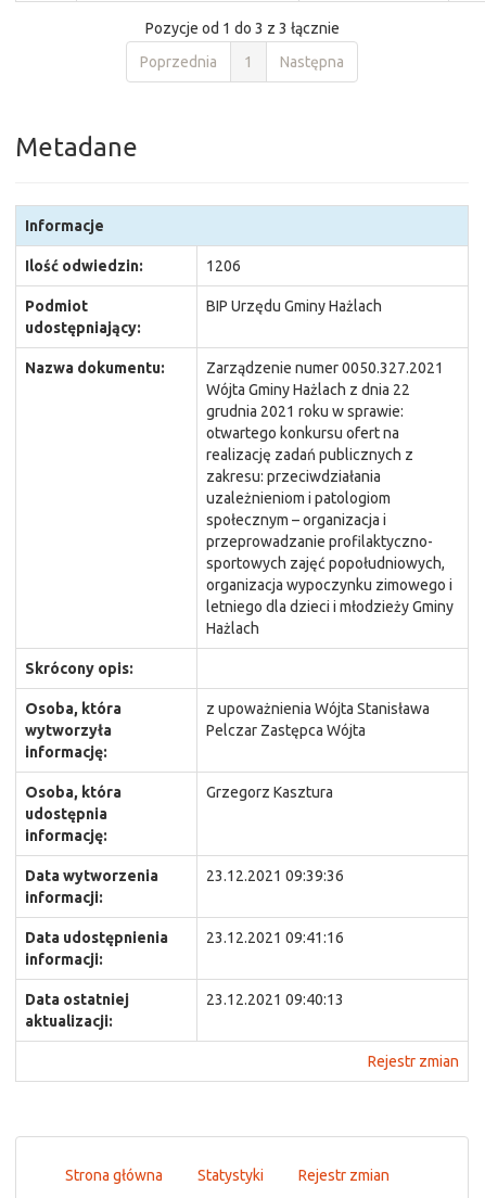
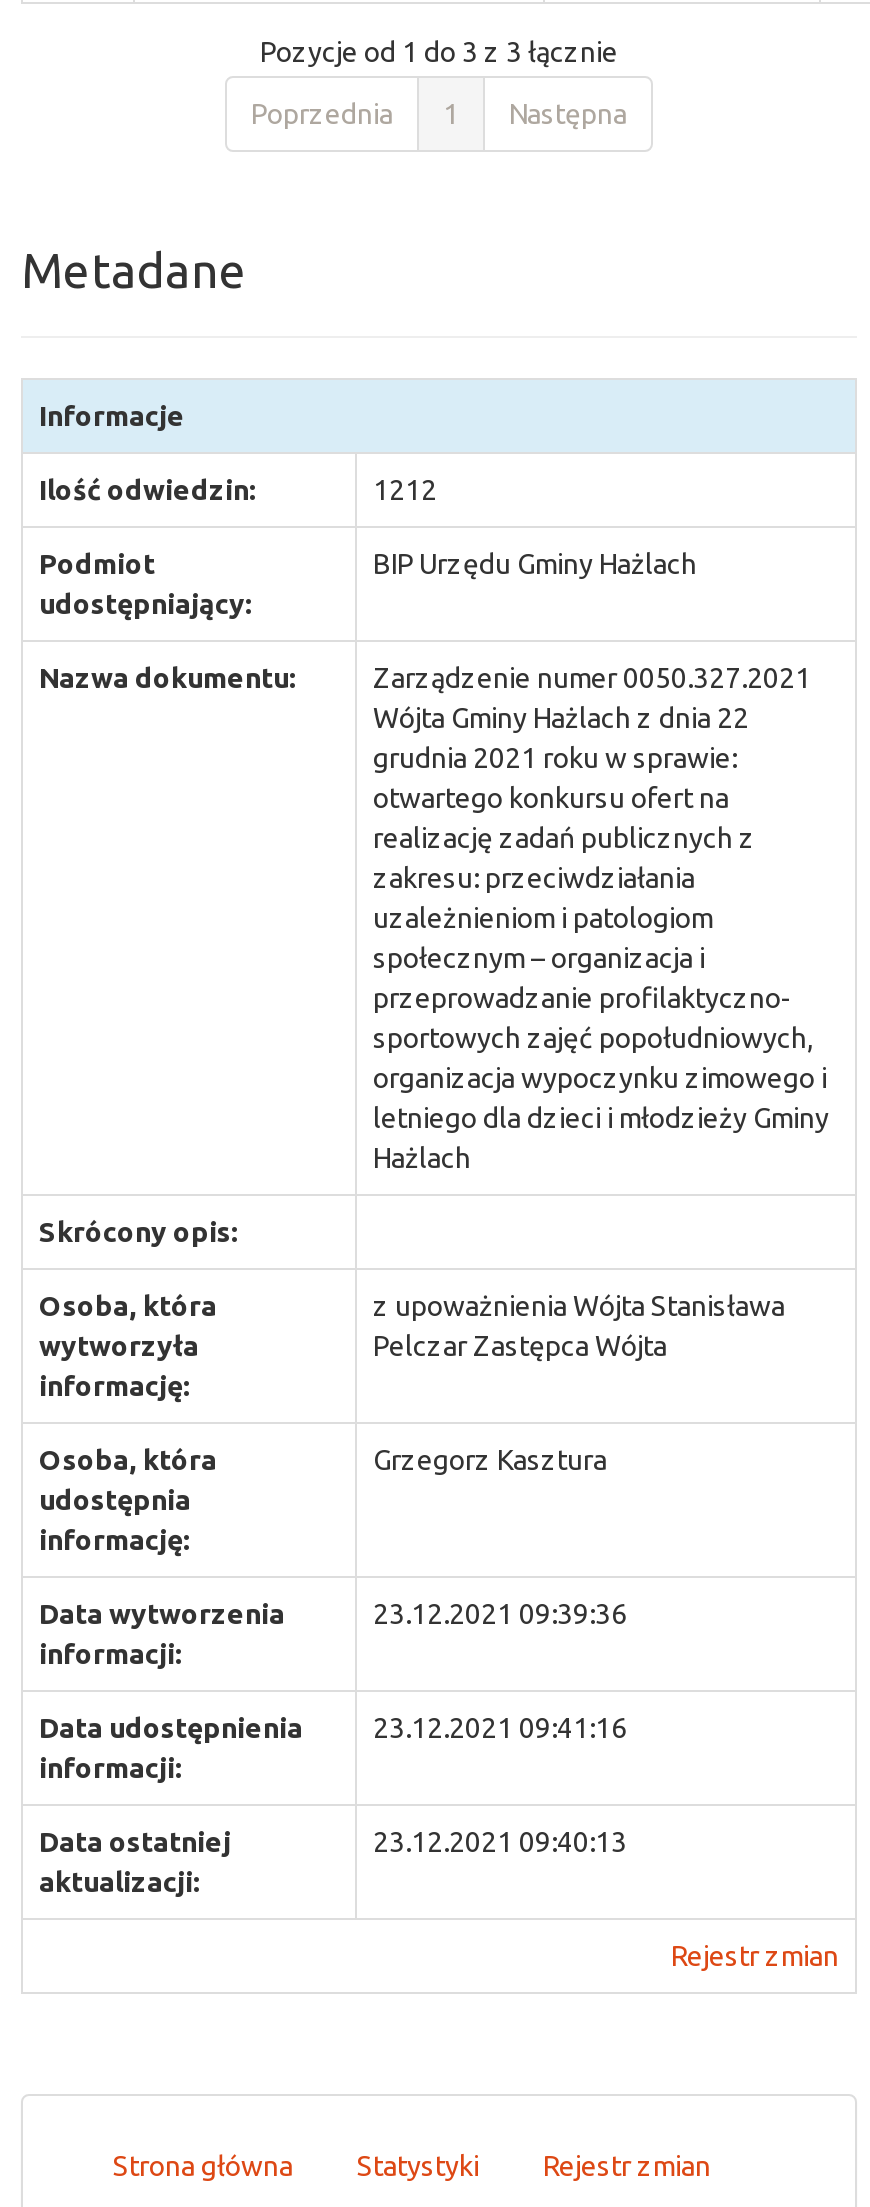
- 1206
+ 1212
